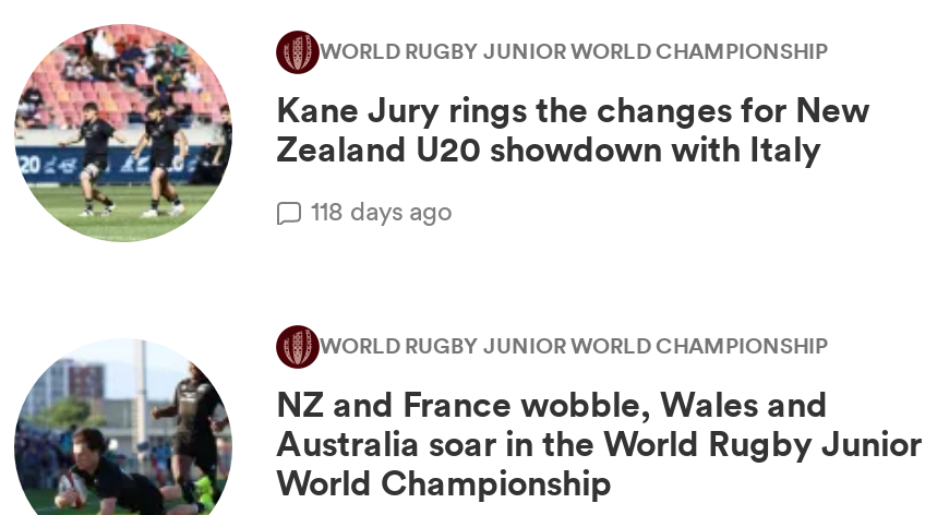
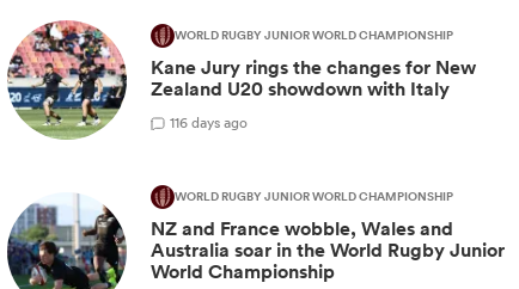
- 118 days ago
+ 116 days ago
